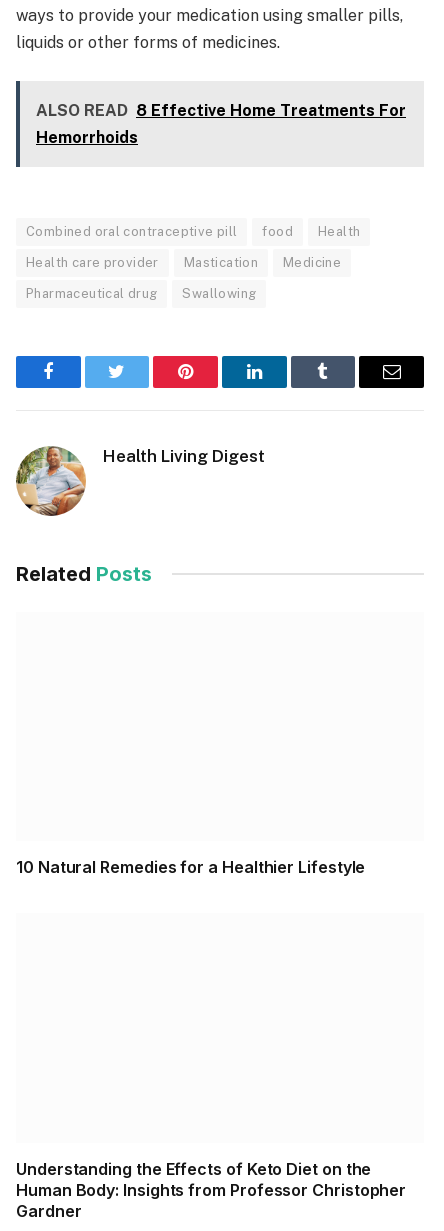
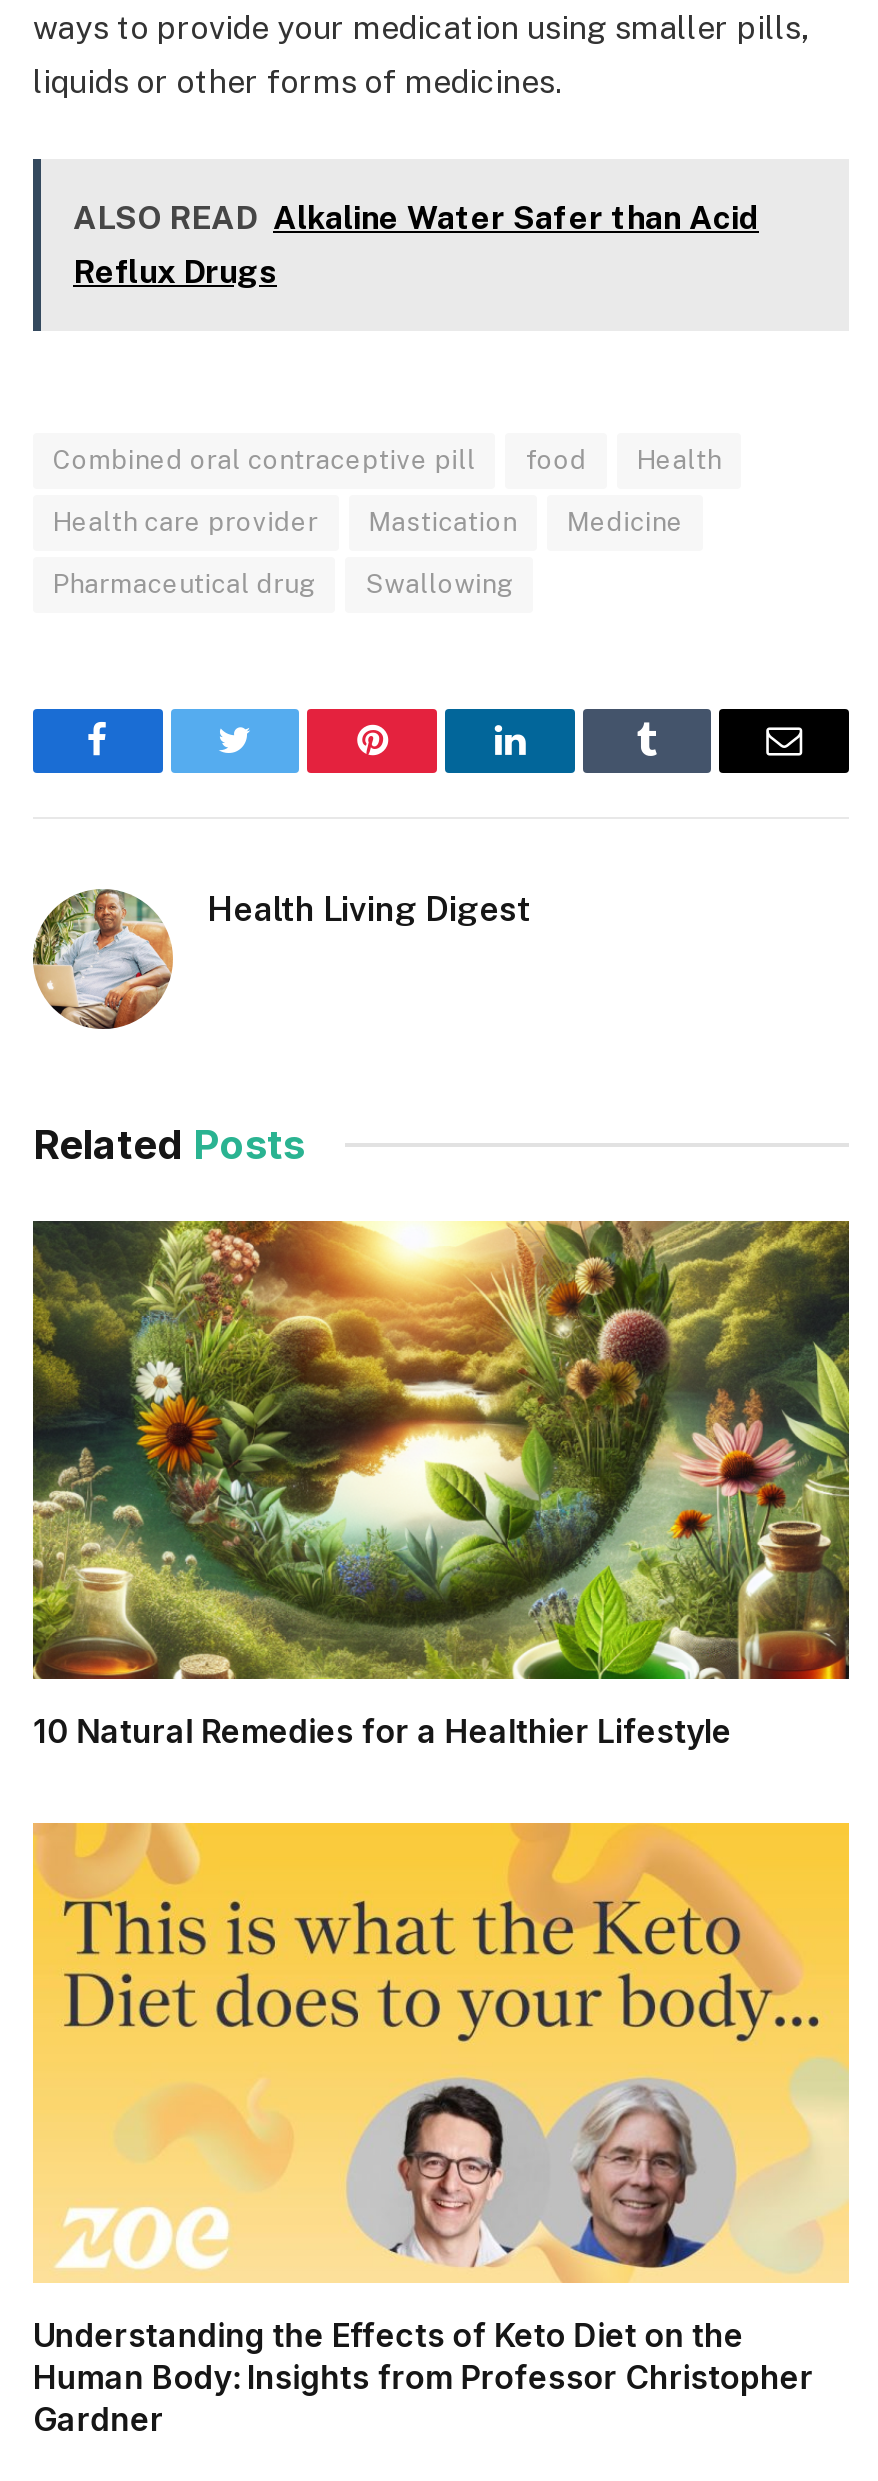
- ALSO READ 8 Effective Home Treatments For
- Hemorrhoids
+ ALSO READ Alkaline Water Safer than Acid
+ Reflux Drugs

+ [image]

+ [image]
